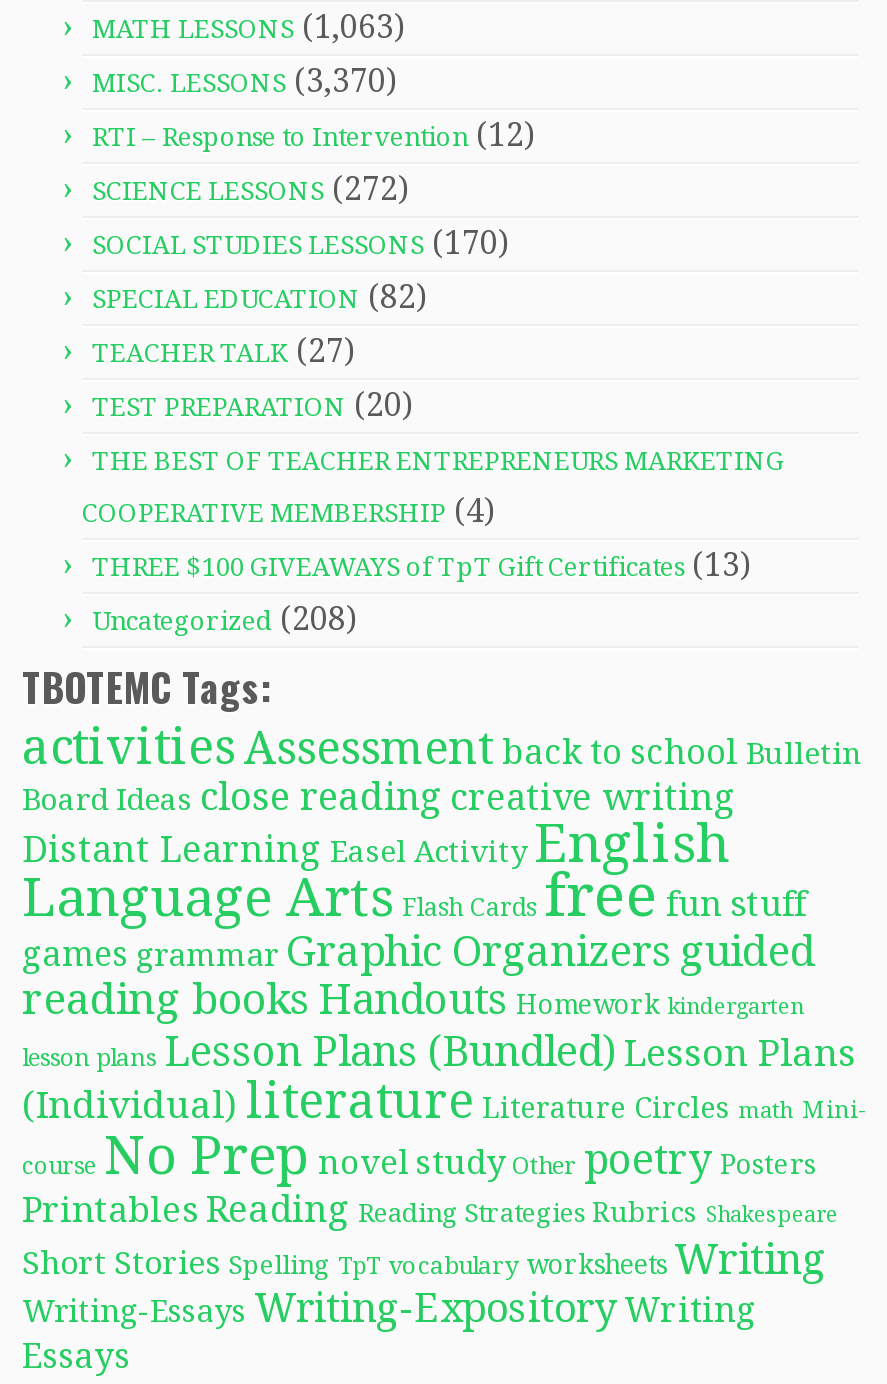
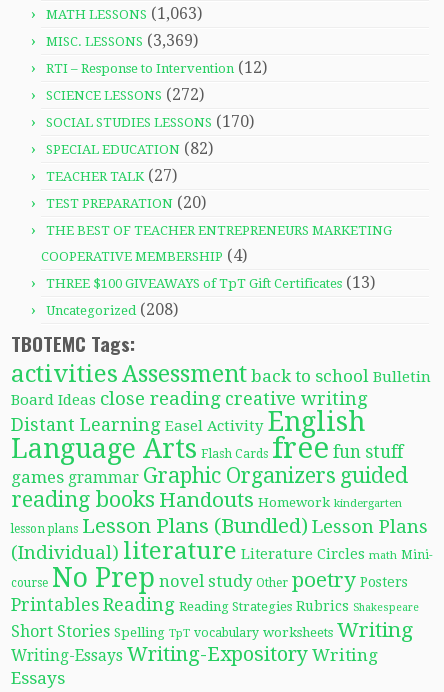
- MISC. LESSONS (3,370)
+ MISC. LESSONS (3,369)
